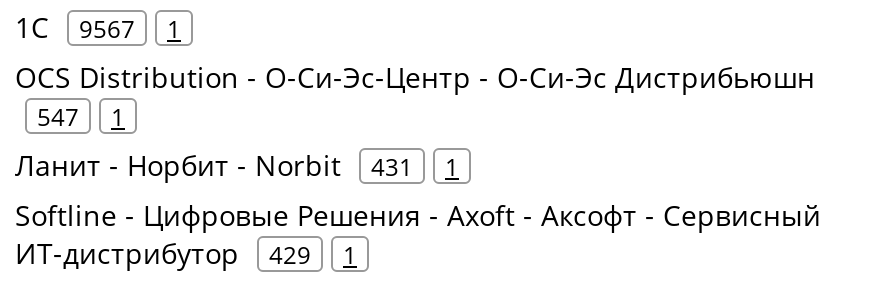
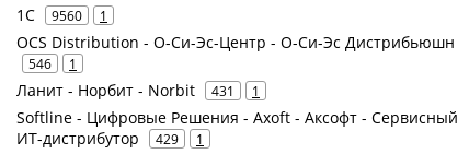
- 1С 9567 1
+ 1С 9560 1

- 547 1
+ 546 1
